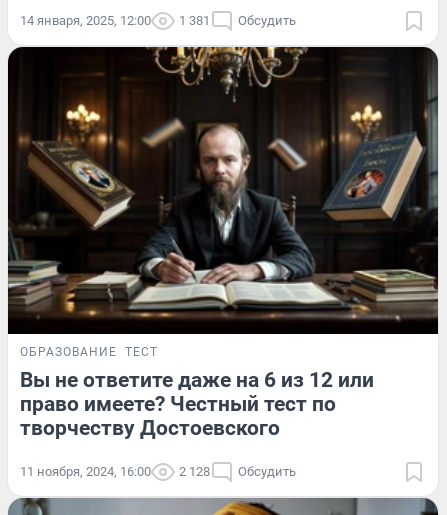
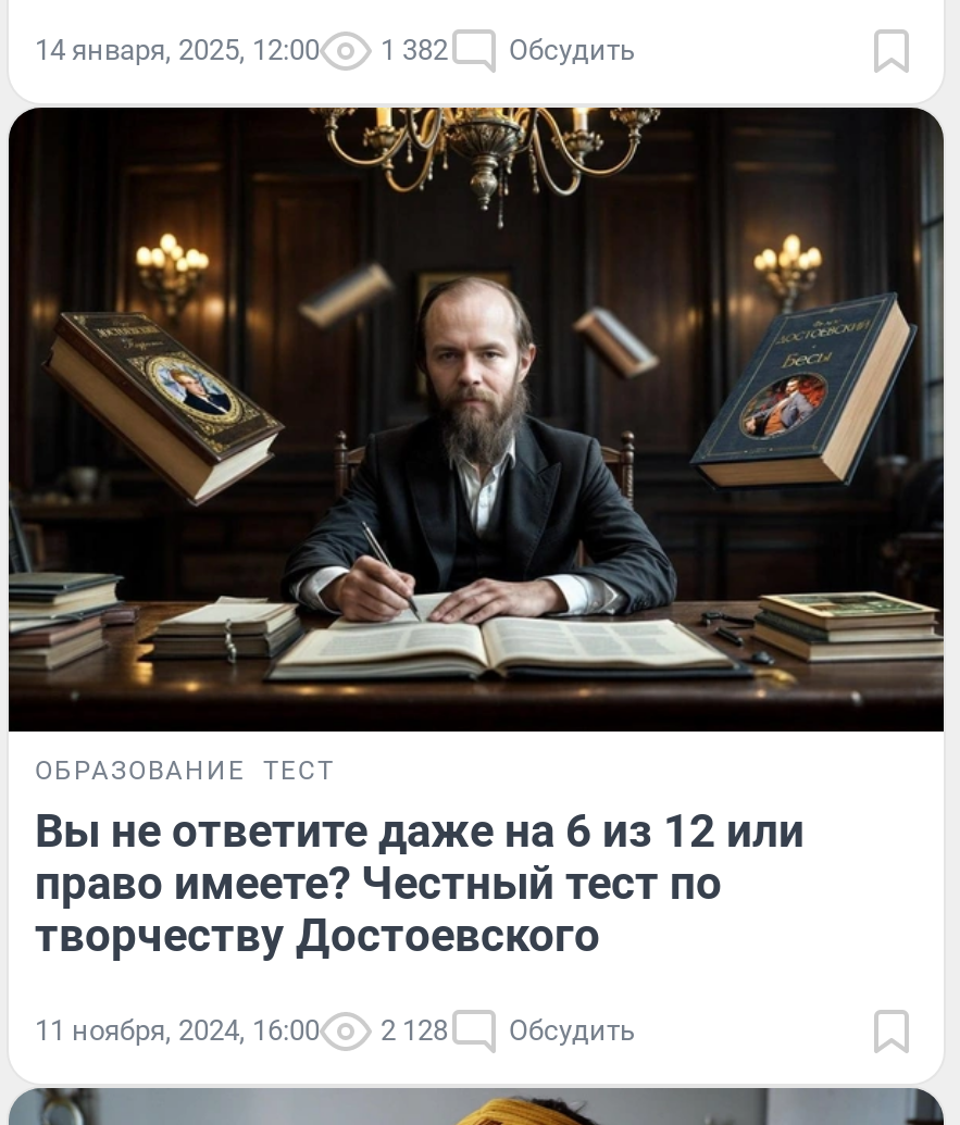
- 14 января, 2025, 12:00 1 381 Обсудить
+ 14 января, 2025, 12:00 1 382 Обсудить
